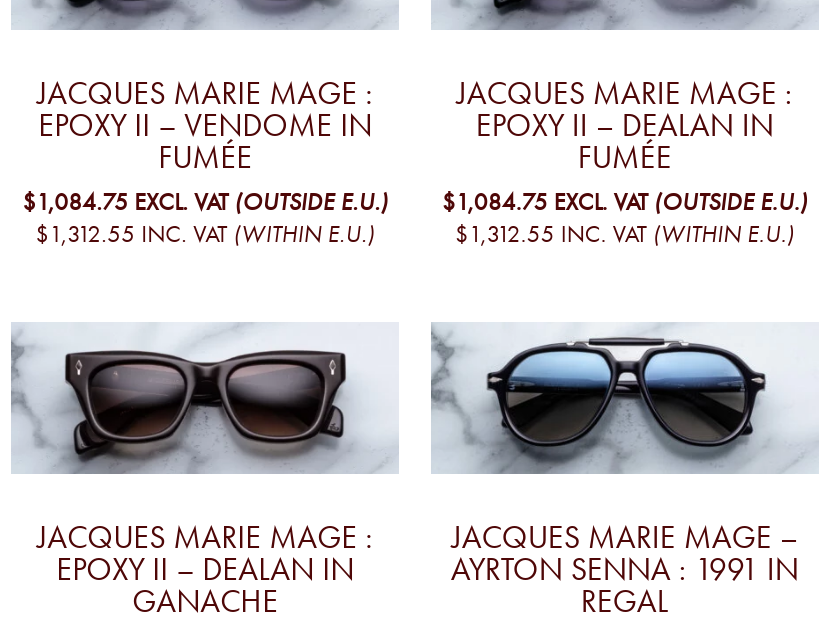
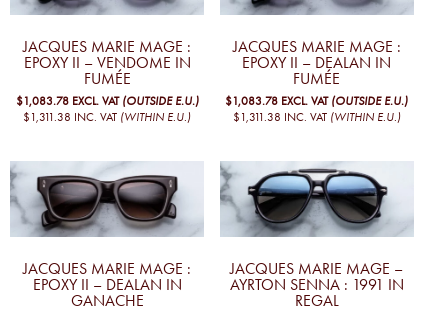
- $1,084.75 EXCL. VAT (OUTSIDE E.U.)
+ $1,083.78 EXCL. VAT (OUTSIDE E.U.)

- $1,084.75 EXCL. VAT (OUTSIDE E.U.)
+ $1,083.78 EXCL. VAT (OUTSIDE E.U.)

- $1,312.55 INC. VAT (WITHIN E.U.)
+ $1,311.38 INC. VAT (WITHIN E.U.)

- $1,312.55 INC. VAT (WITHIN E.U.)
+ $1,311.38 INC. VAT (WITHIN E.U.)
